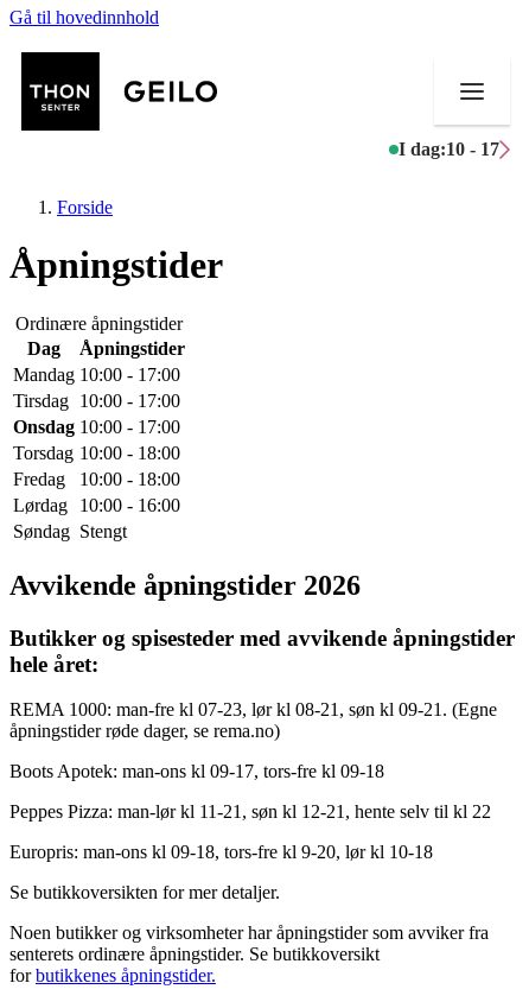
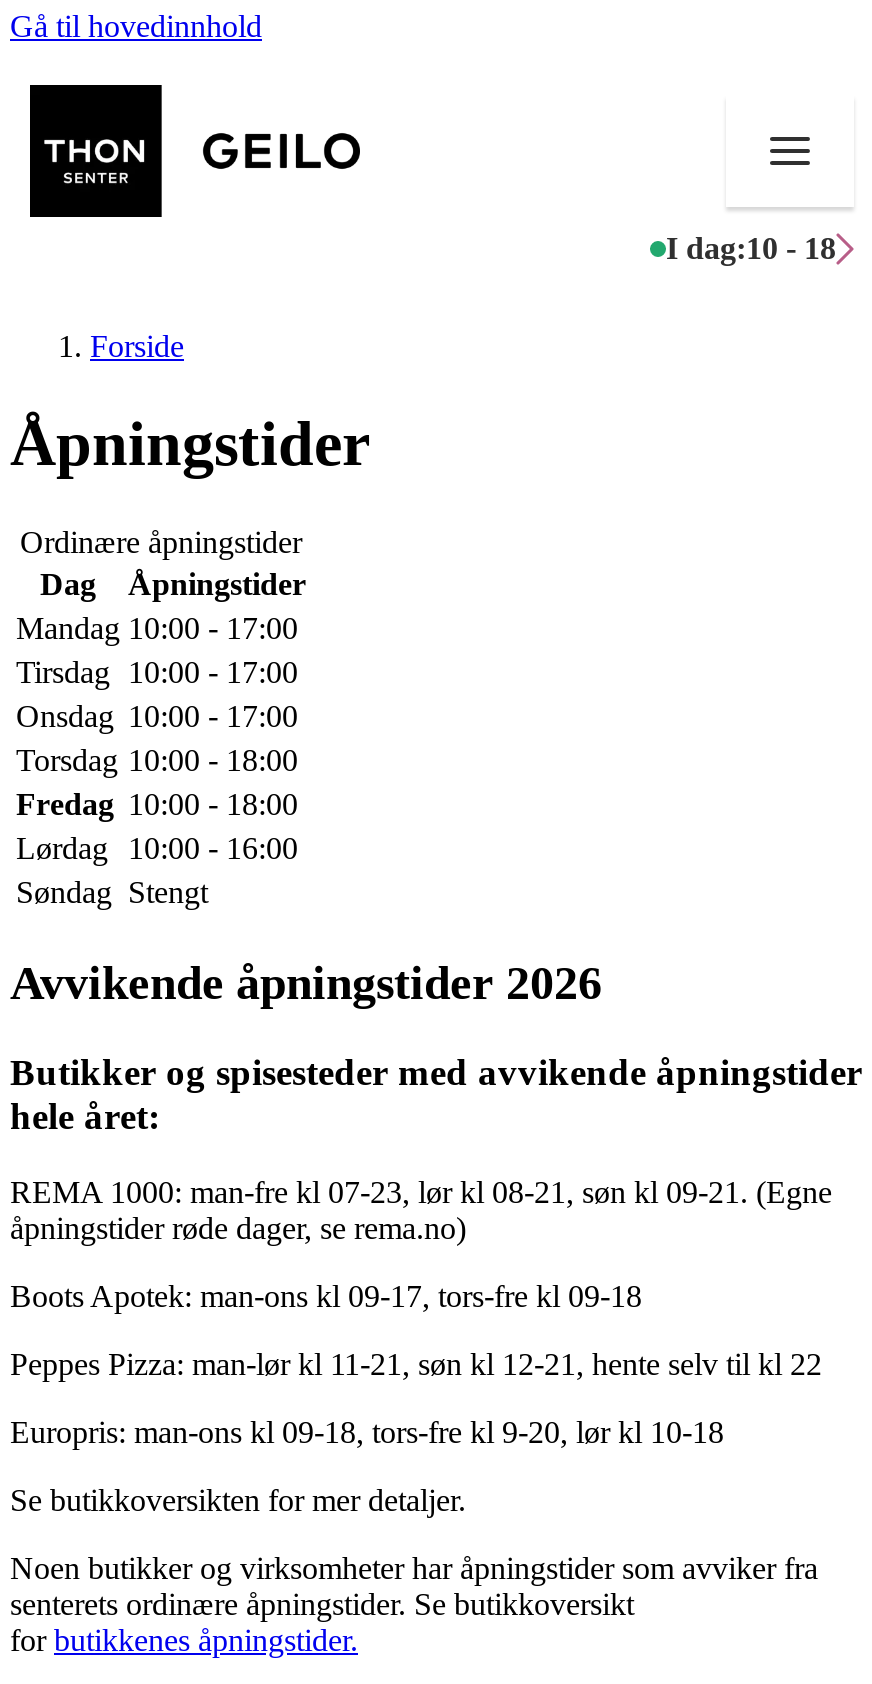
- I dag:10 - 17
+ I dag:10 - 18
